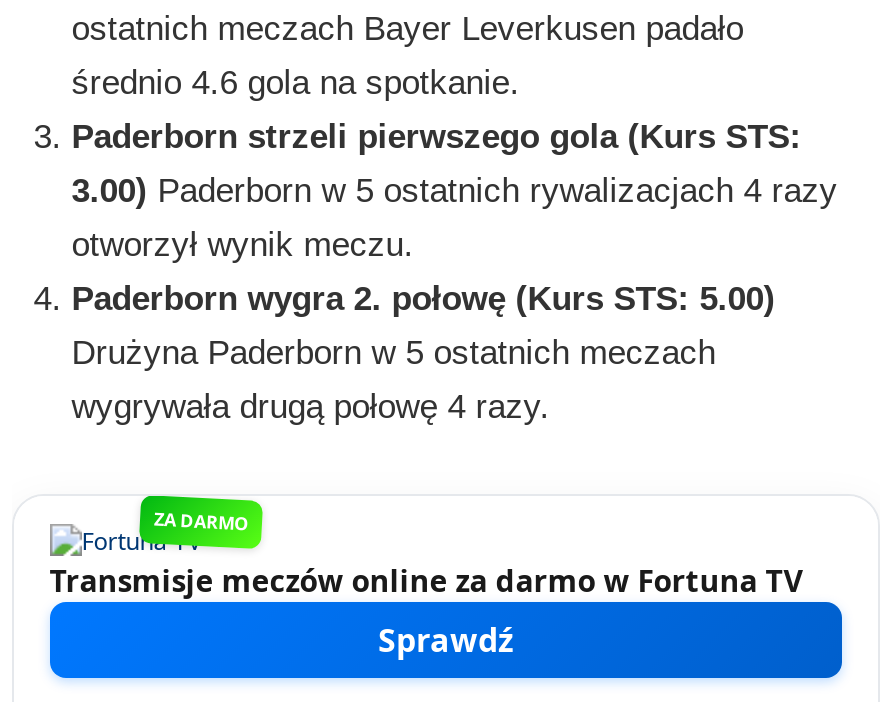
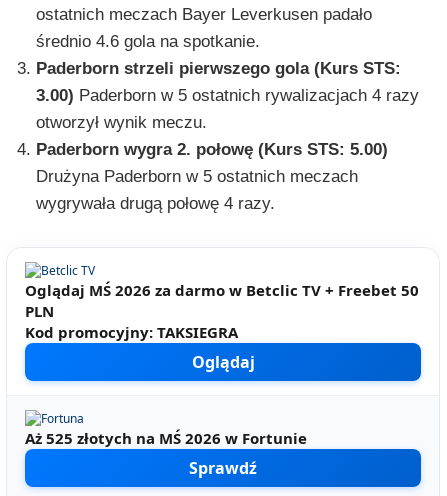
- ZA DARMO
+ Oglądaj MŚ 2026 za darmo w Betclic TV + Freebet 50
+ PLN
+ Kod promocyjny: TAKSIEGRA
+ Oglądaj

- Transmisje meczów online za darmo w Fortuna TV
+ Aż 525 złotych na MŚ 2026 w Fortunie
